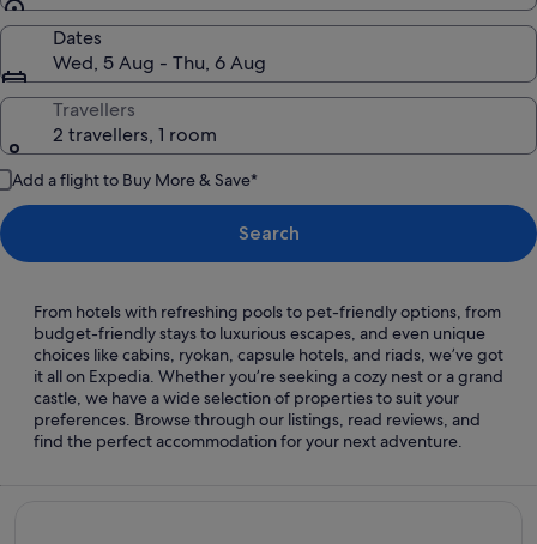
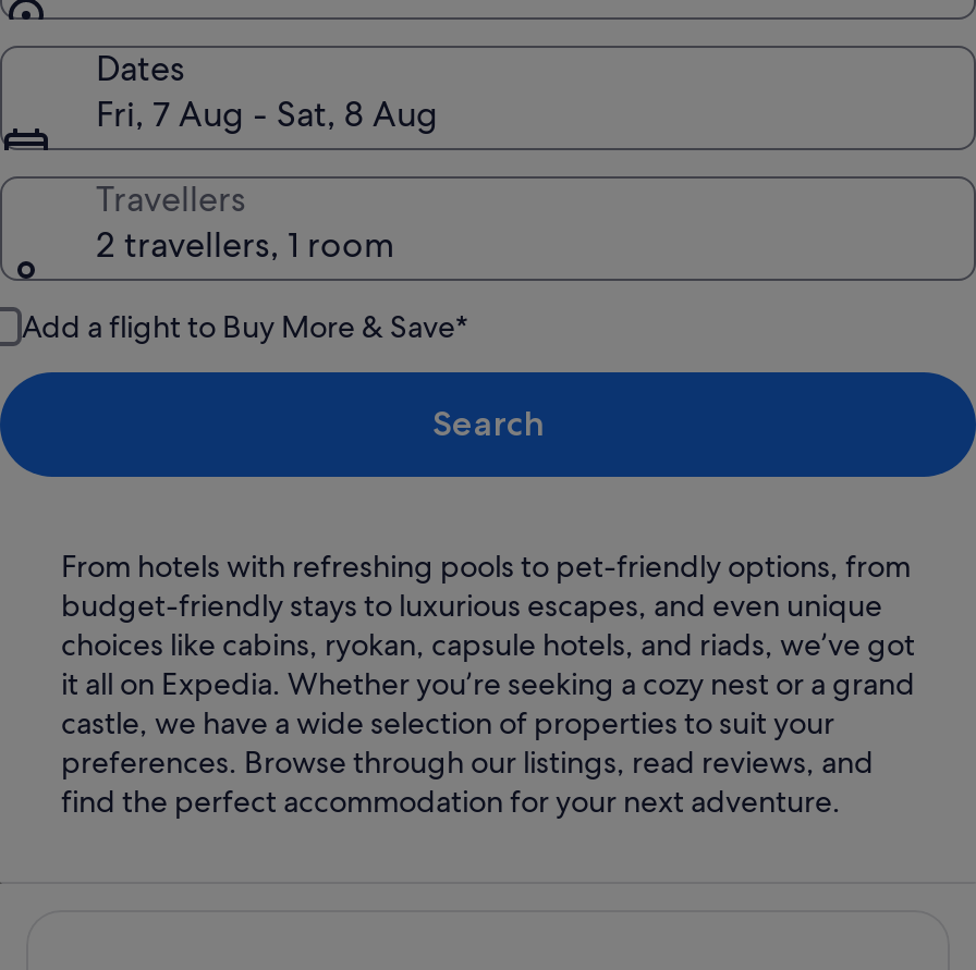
- Wed, 5 Aug - Thu, 6 Aug
+ Fri, 7 Aug - Sat, 8 Aug
